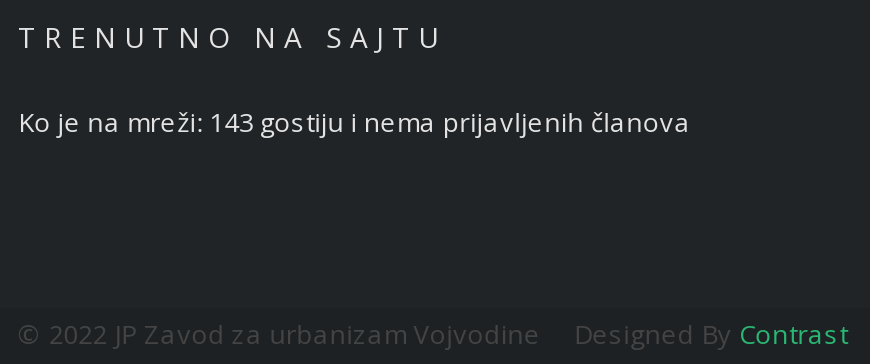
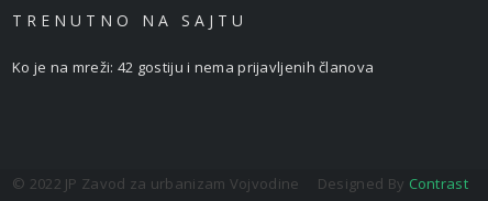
- Ko je na mreži: 143 gostiju i nema prijavljenih članova
+ Ko je na mreži: 42 gostiju i nema prijavljenih članova
